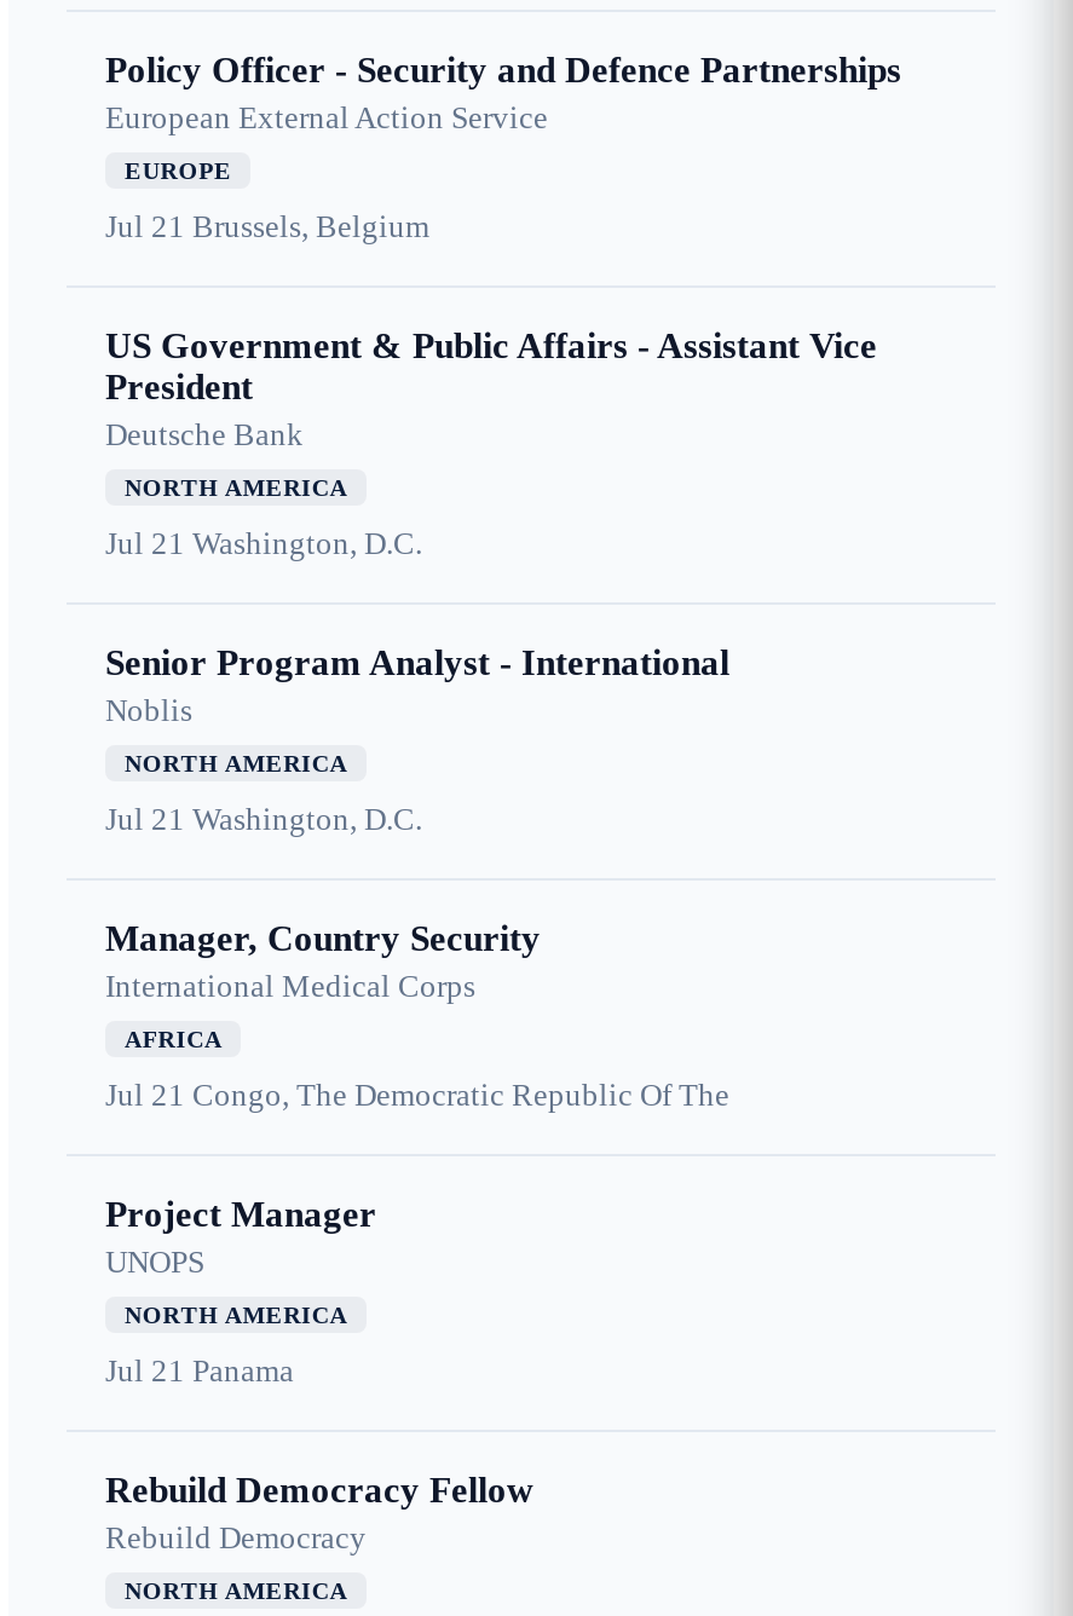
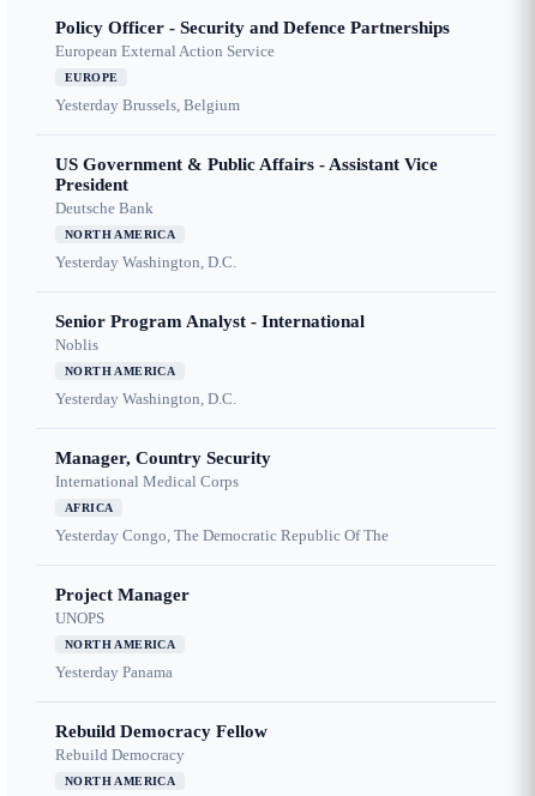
- Jul 21 Brussels, Belgium
+ Yesterday Brussels, Belgium

- Jul 21 Washington, D.C.
+ Yesterday Washington, D.C.

- Jul 21 Washington, D.C.
+ Yesterday Washington, D.C.

- Jul 21 Congo, The Democratic Republic Of The
+ Yesterday Congo, The Democratic Republic Of The

- Jul 21 Panama
+ Yesterday Panama
